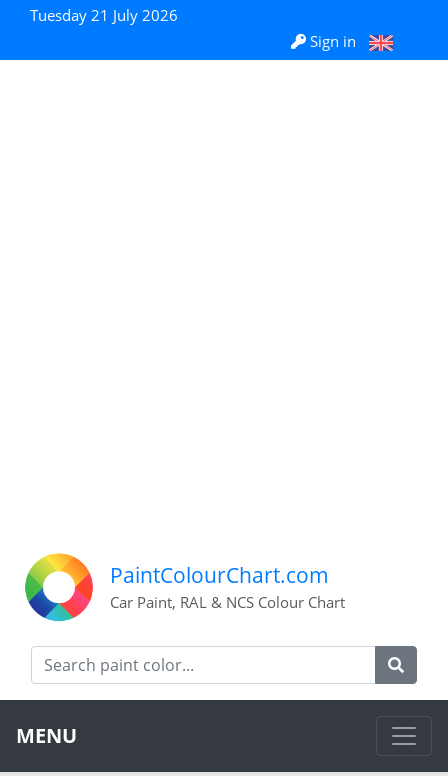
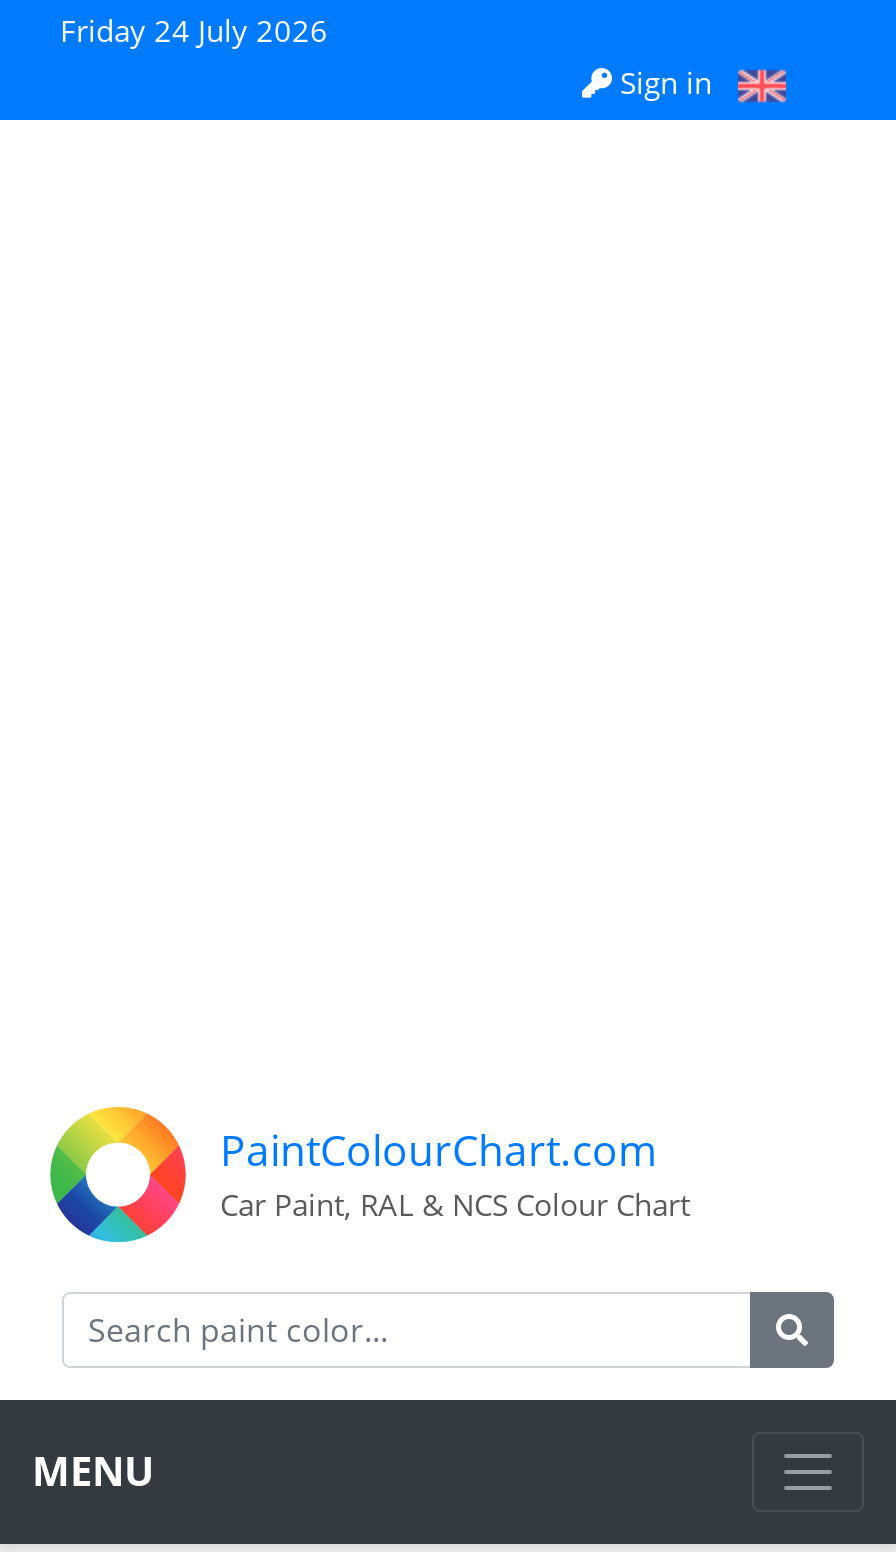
- Tuesday 21 July 2026
+ Friday 24 July 2026
